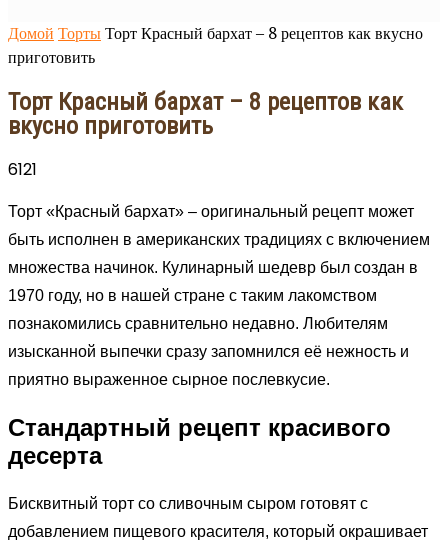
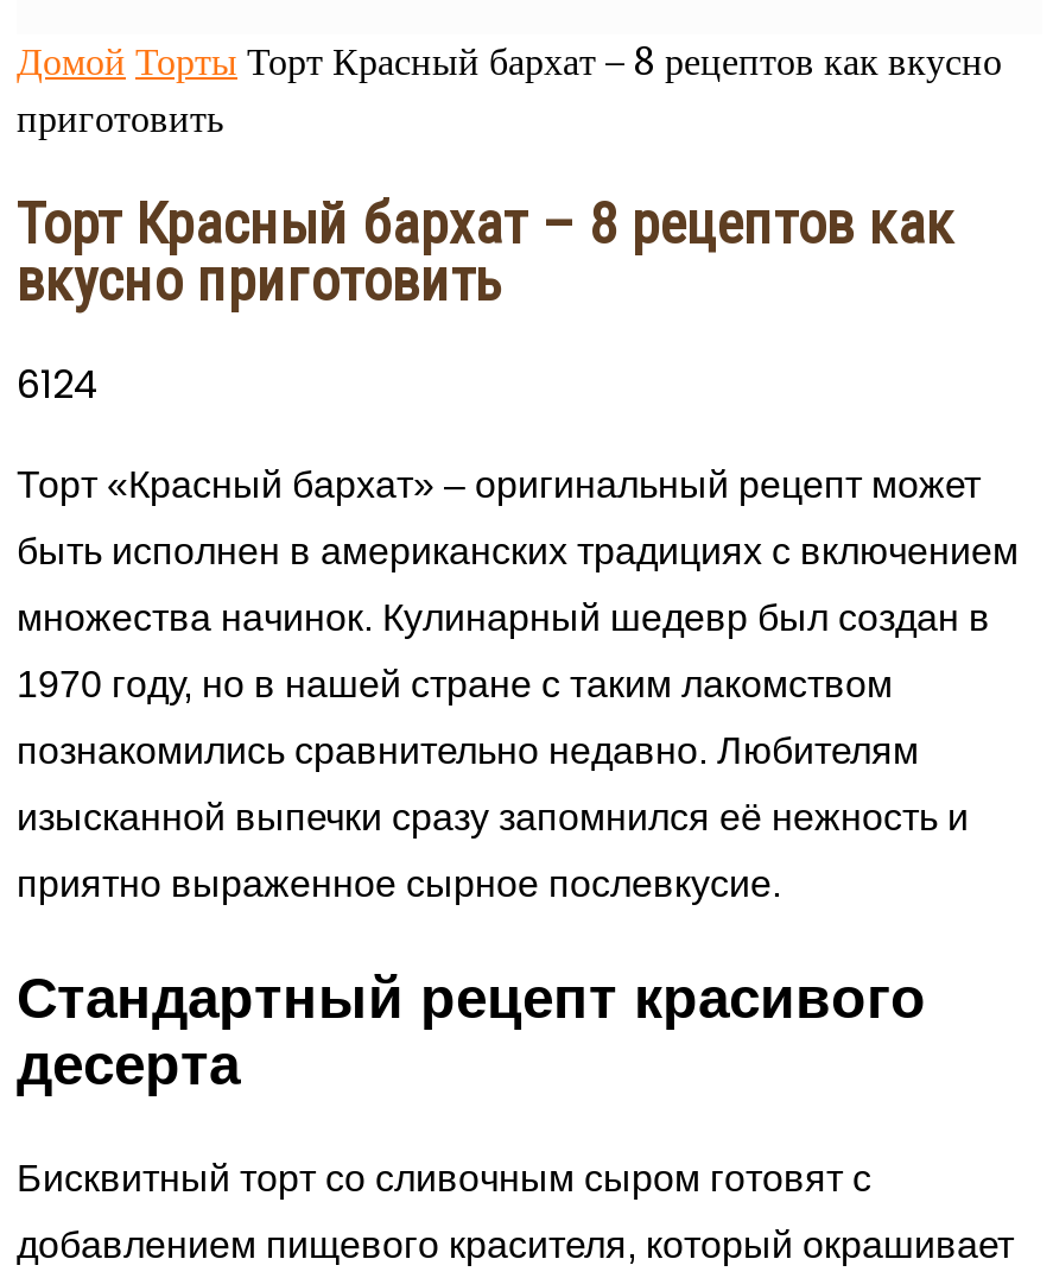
- 6121
+ 6124
